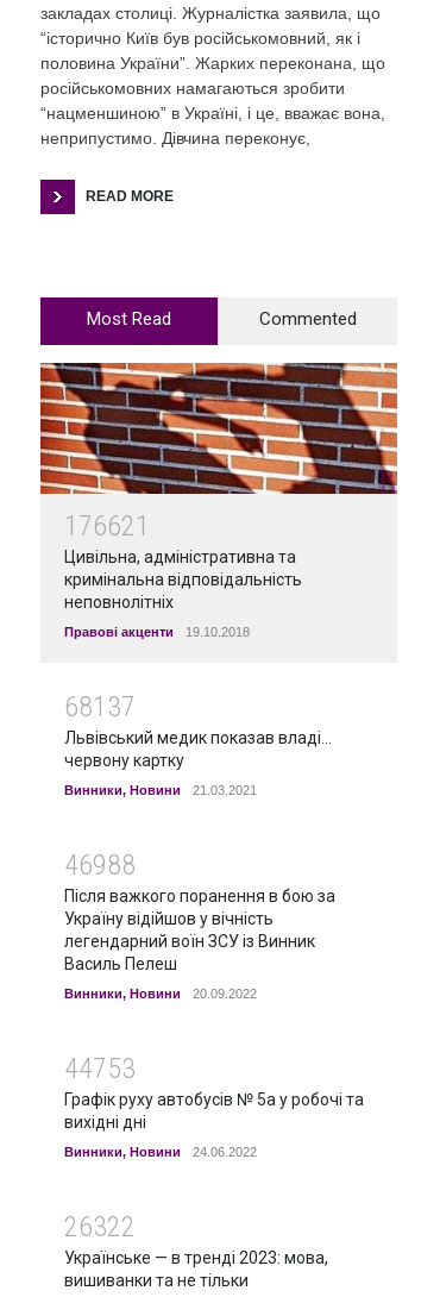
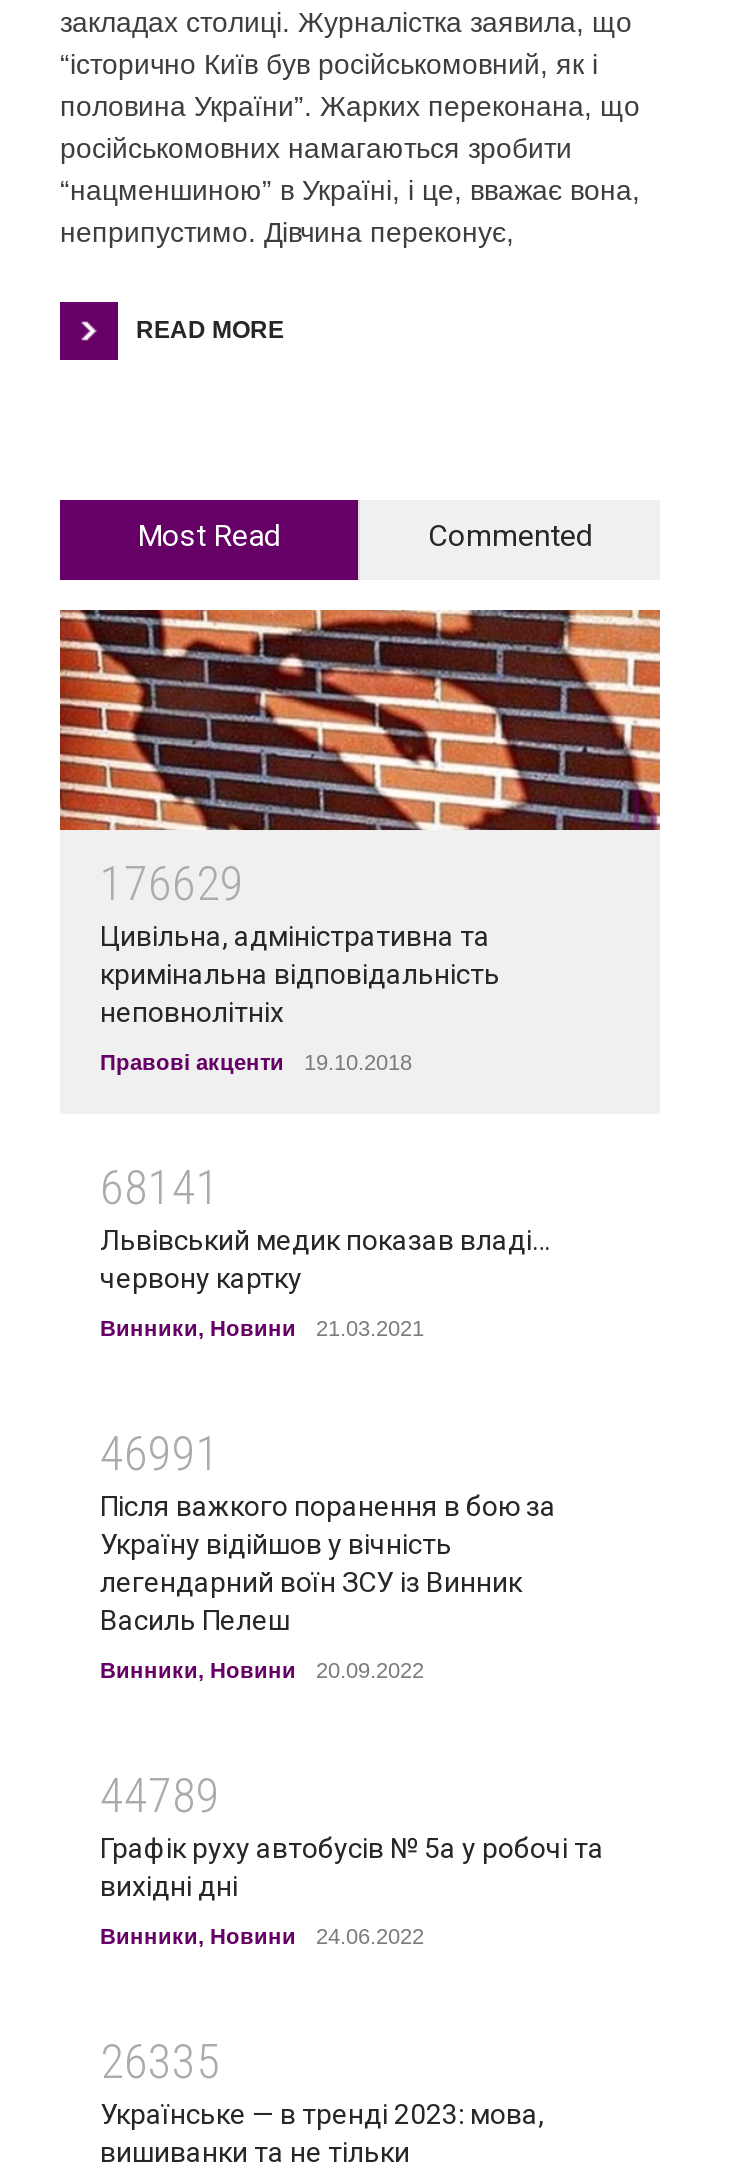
- 176621
+ 176629

- 68137
+ 68141

- 46988
+ 46991

- 44753
+ 44789

- 26322
+ 26335
